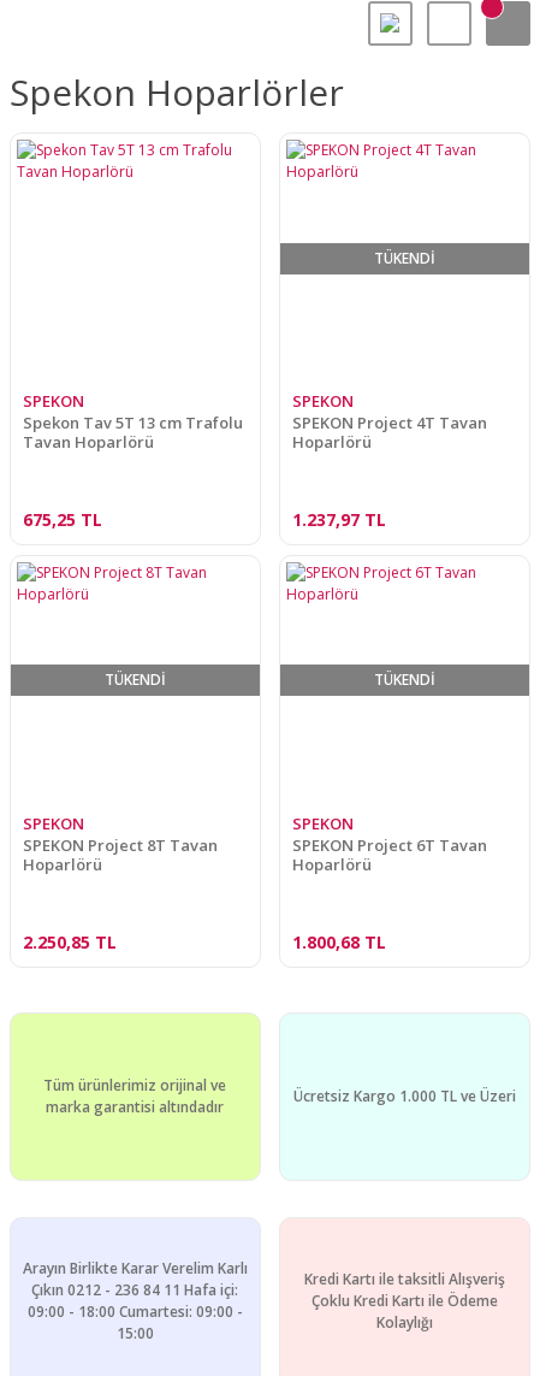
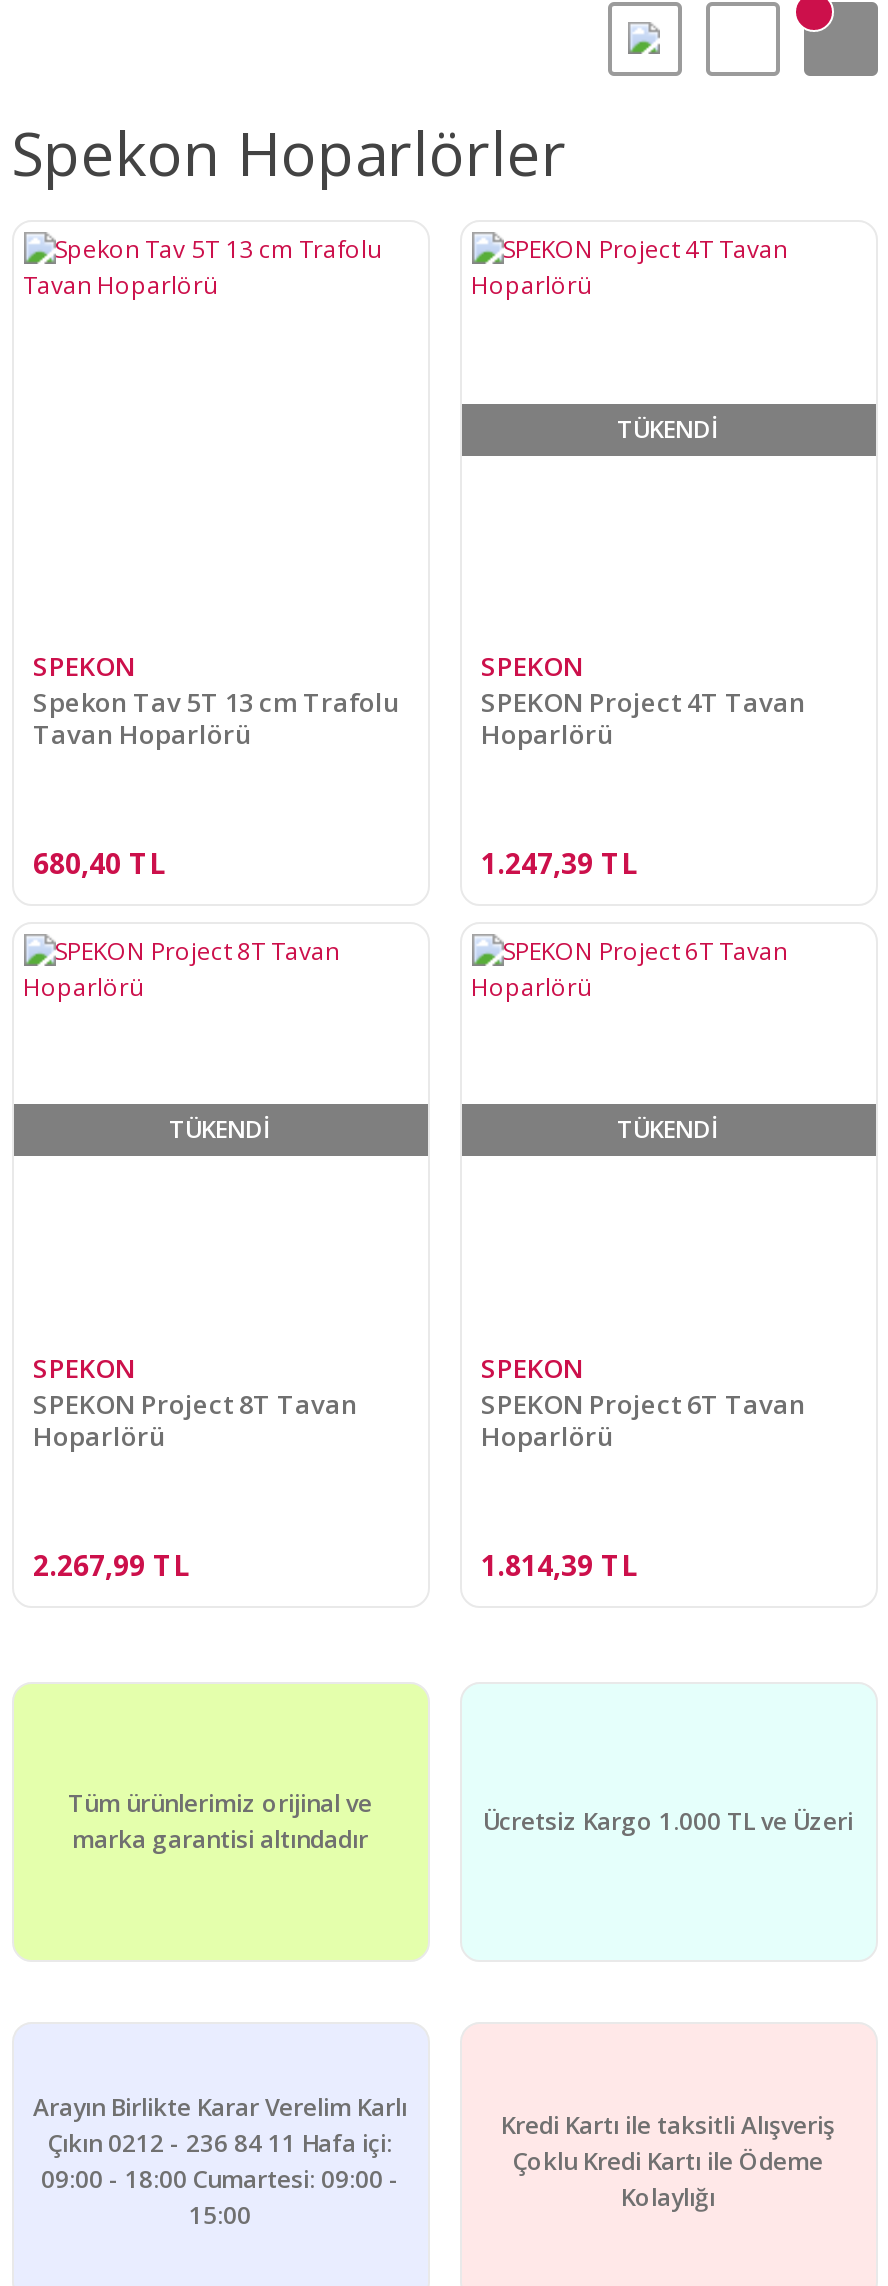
- 675,25 TL
+ 680,40 TL

- 1.237,97 TL
+ 1.247,39 TL

- 2.250,85 TL
+ 2.267,99 TL

- 1.800,68 TL
+ 1.814,39 TL
